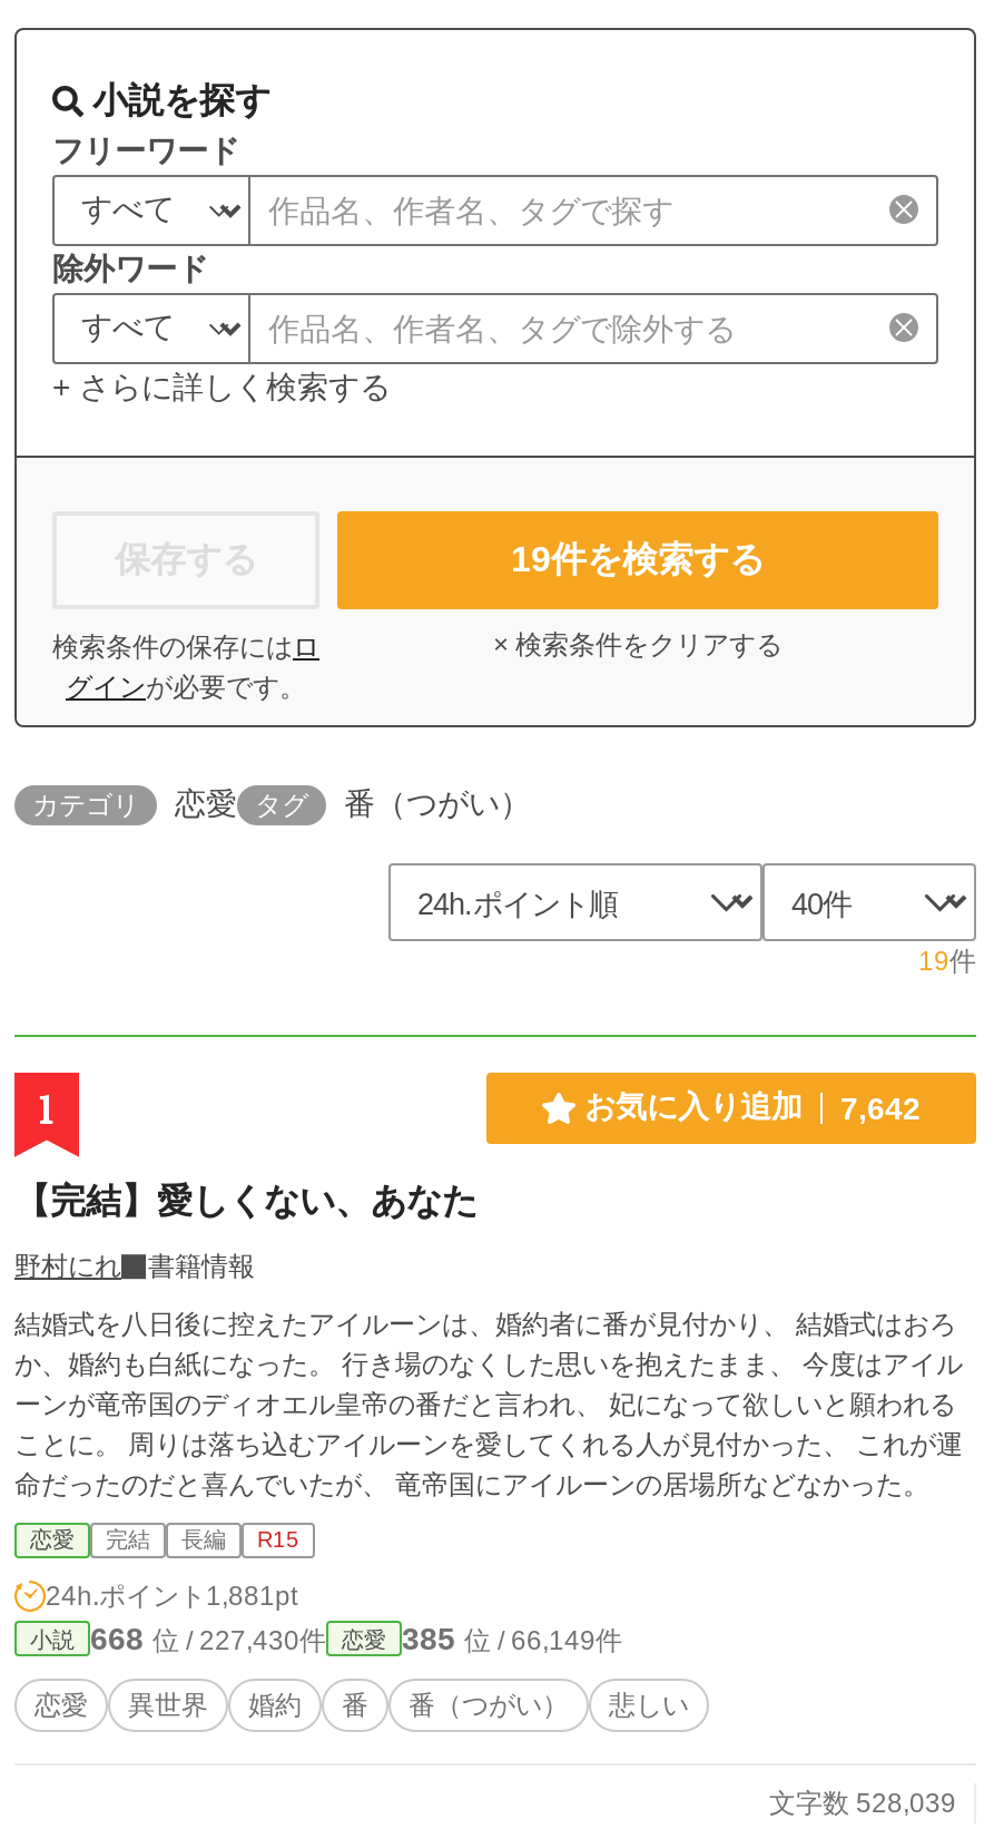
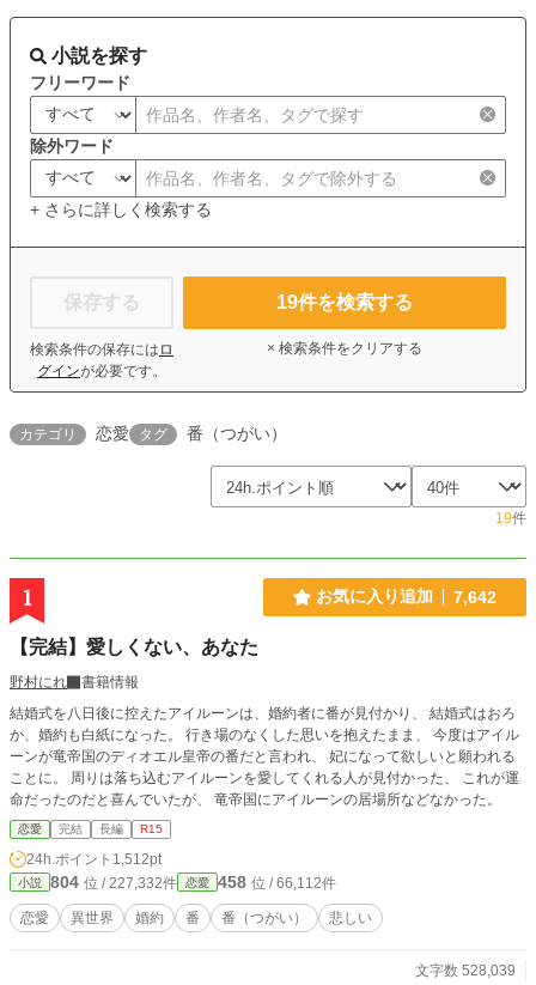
- 24h.ポイント1,881pt
+ 24h.ポイント1,512pt

- 668位 / 227,430件
+ 804位 / 227,332件

- 385位 / 66,149件
+ 458位 / 66,112件
